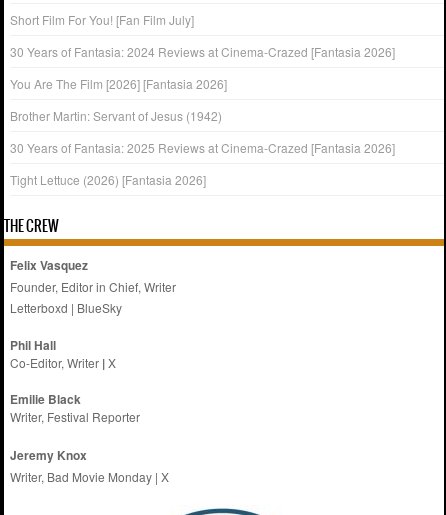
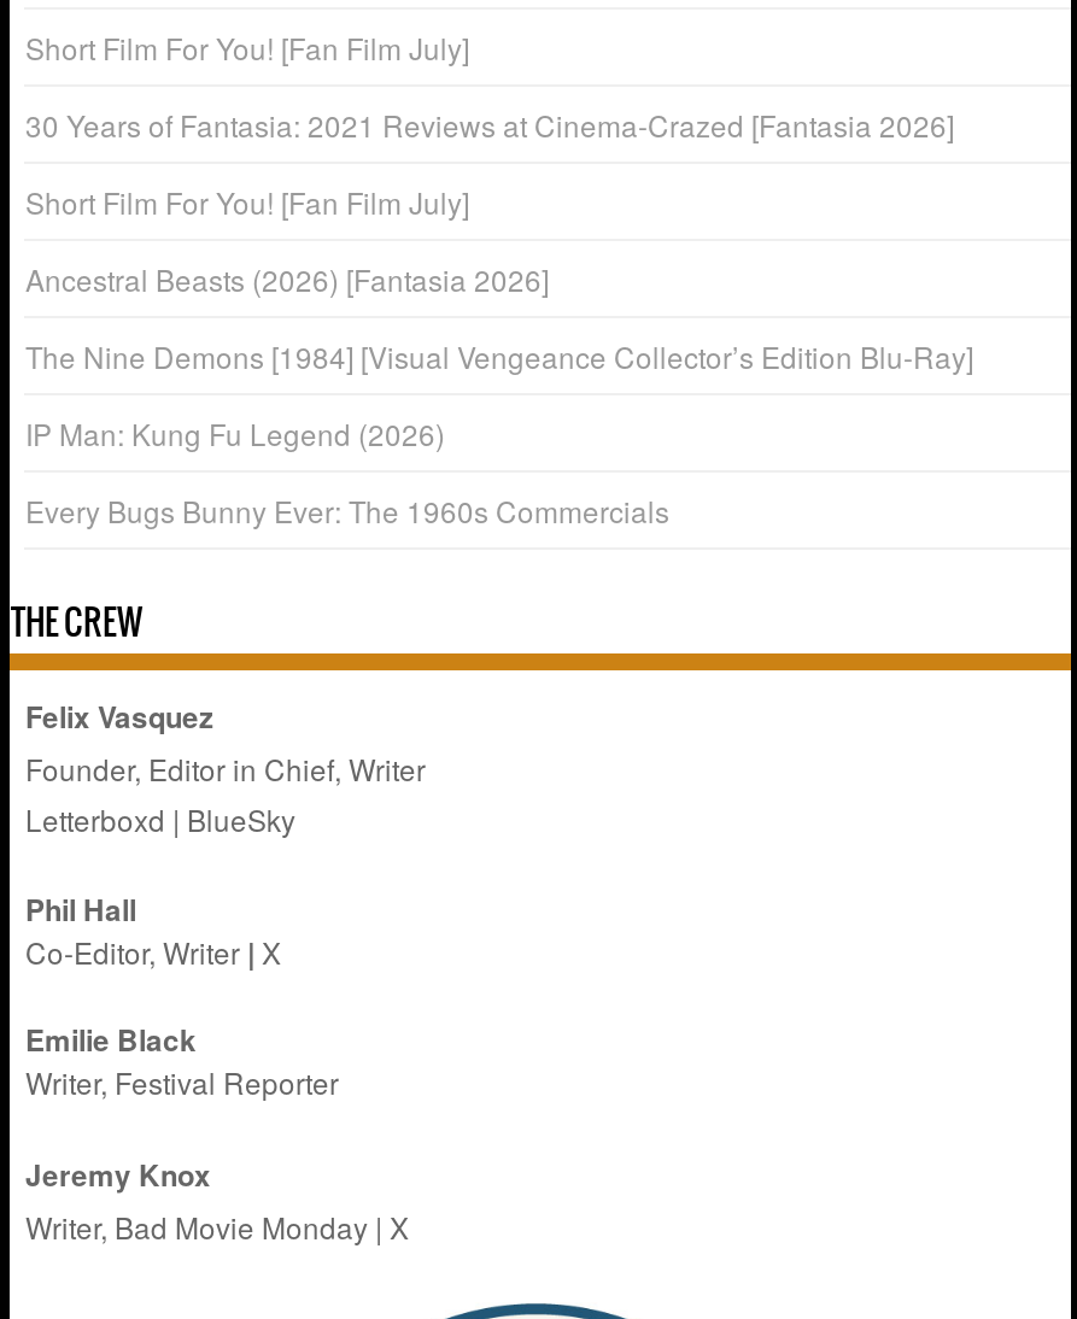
- 30 Years of Fantasia: 2024 Reviews at Cinema-Crazed [Fantasia 2026]
- You Are The Film [2026] [Fantasia 2026]
- Brother Martin: Servant of Jesus (1942)
- 30 Years of Fantasia: 2025 Reviews at Cinema-Crazed [Fantasia 2026]
- Tight Lettuce (2026) [Fantasia 2026]
+ 30 Years of Fantasia: 2021 Reviews at Cinema-Crazed [Fantasia 2026]
+ Short Film For You! [Fan Film July]
+ Ancestral Beasts (2026) [Fantasia 2026]
+ The Nine Demons [1984] [Visual Vengeance Collector’s Edition Blu-Ray]
+ IP Man: Kung Fu Legend (2026)
+ Every Bugs Bunny Ever: The 1960s Commercials
